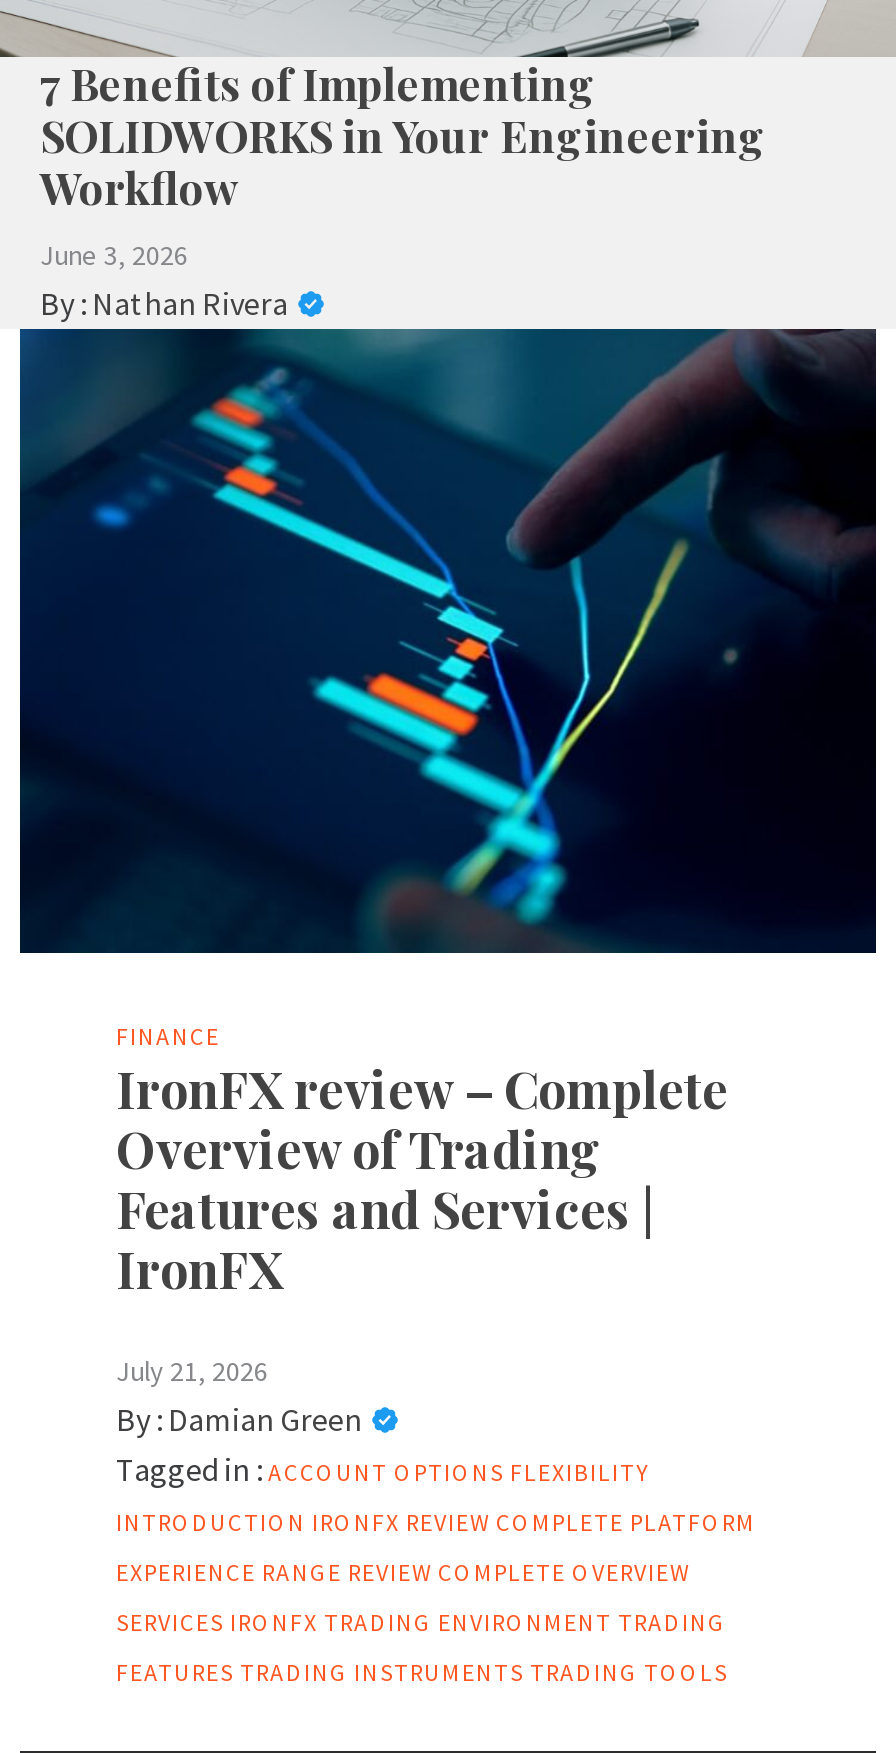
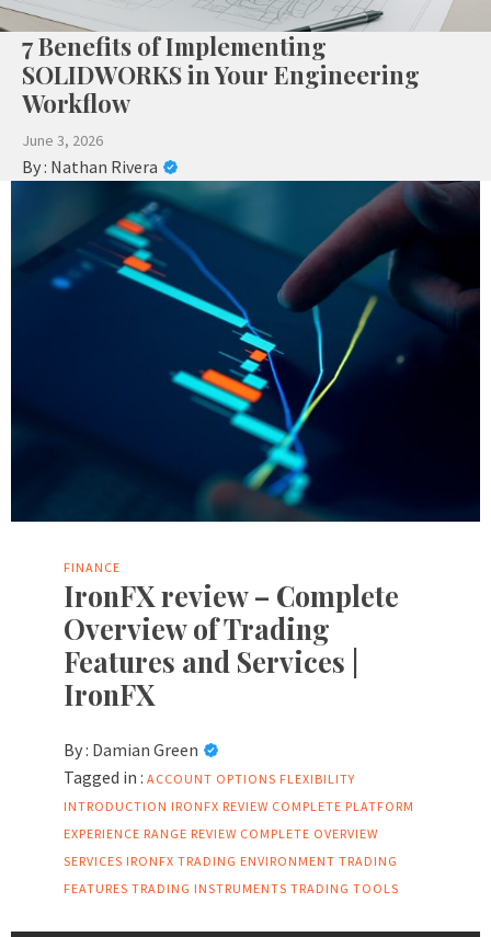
- July 21, 2026
